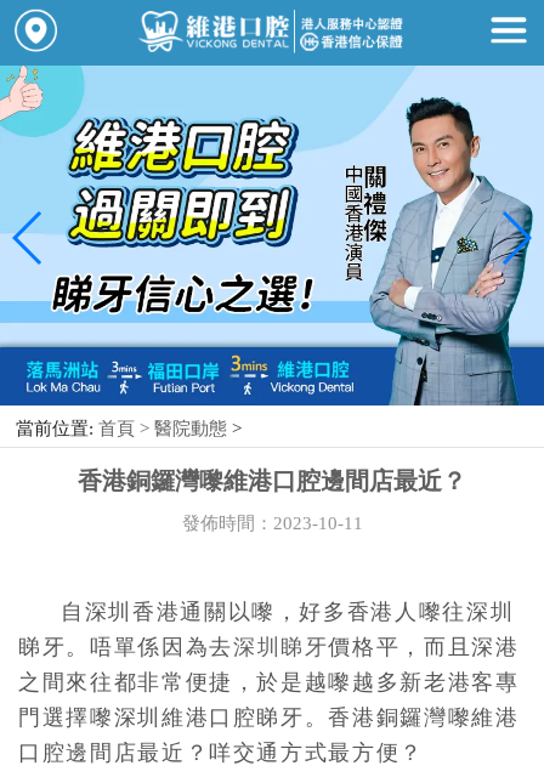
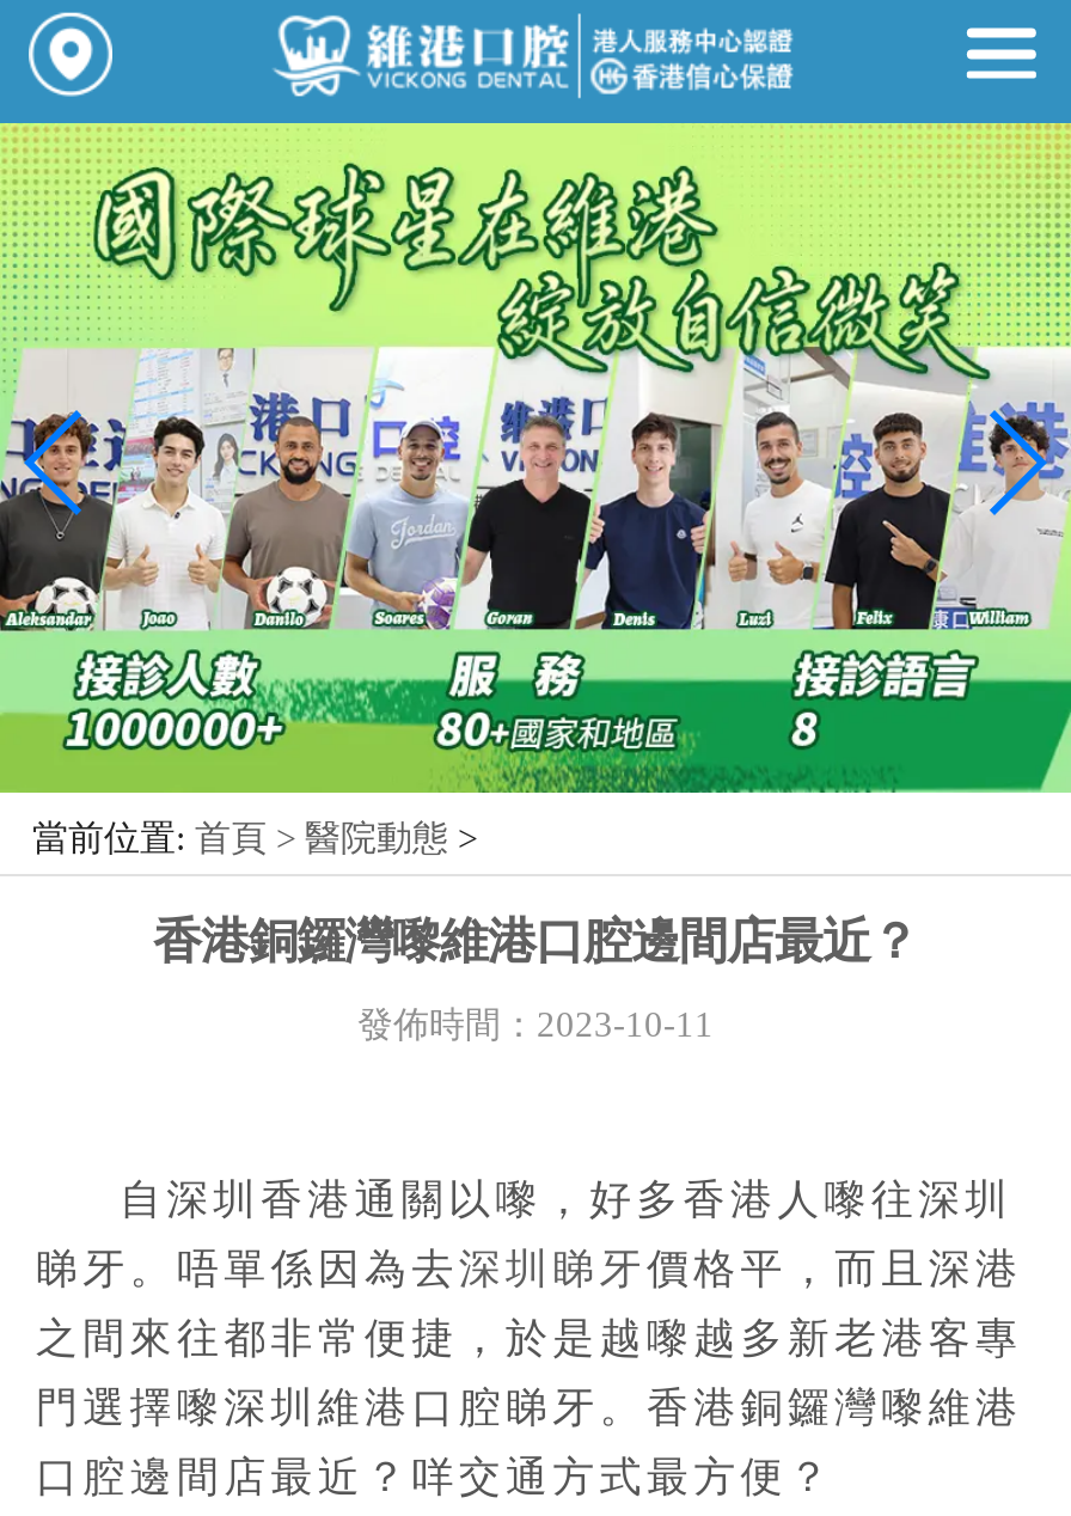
- [image]
+ [image]
